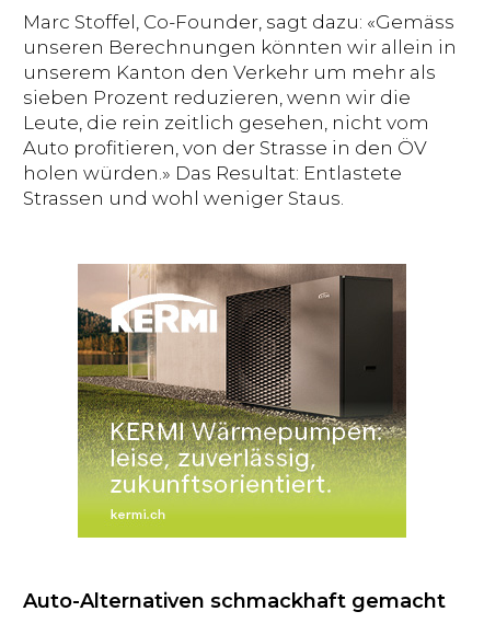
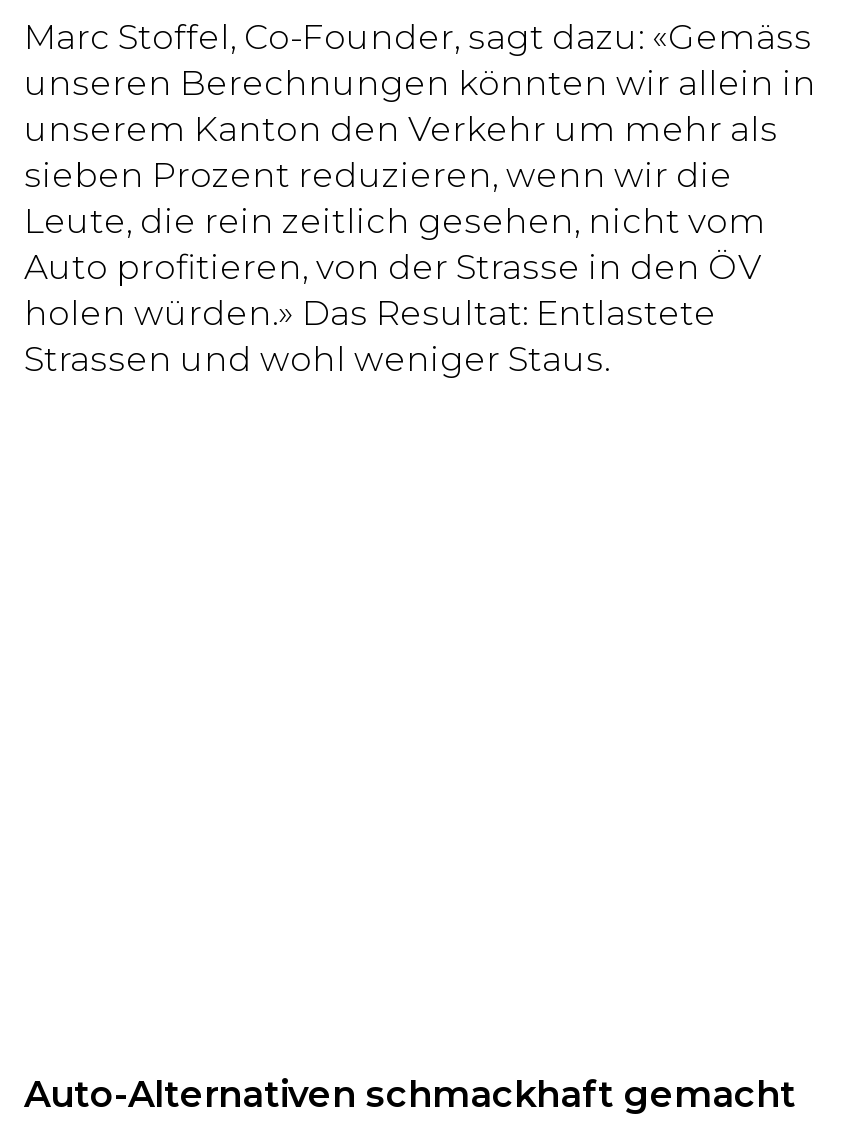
- [image]
